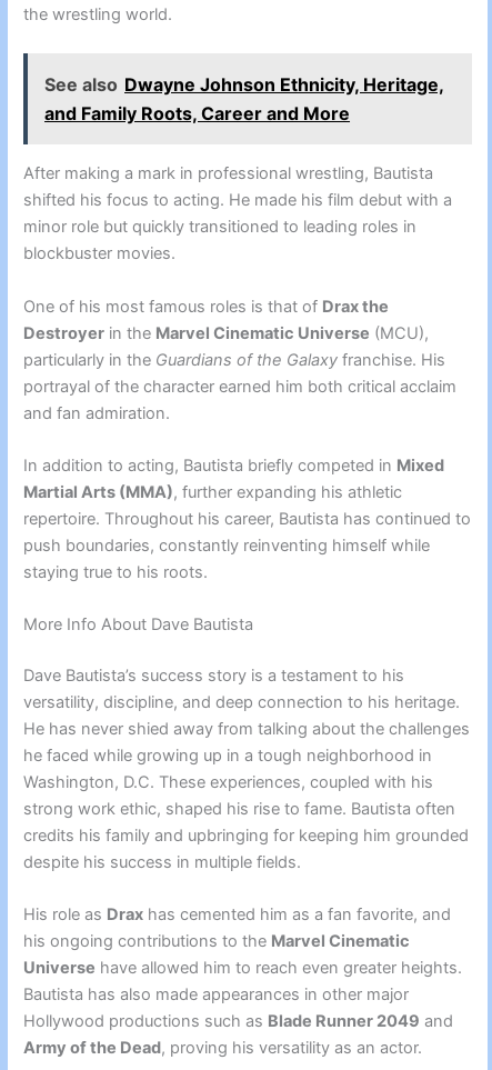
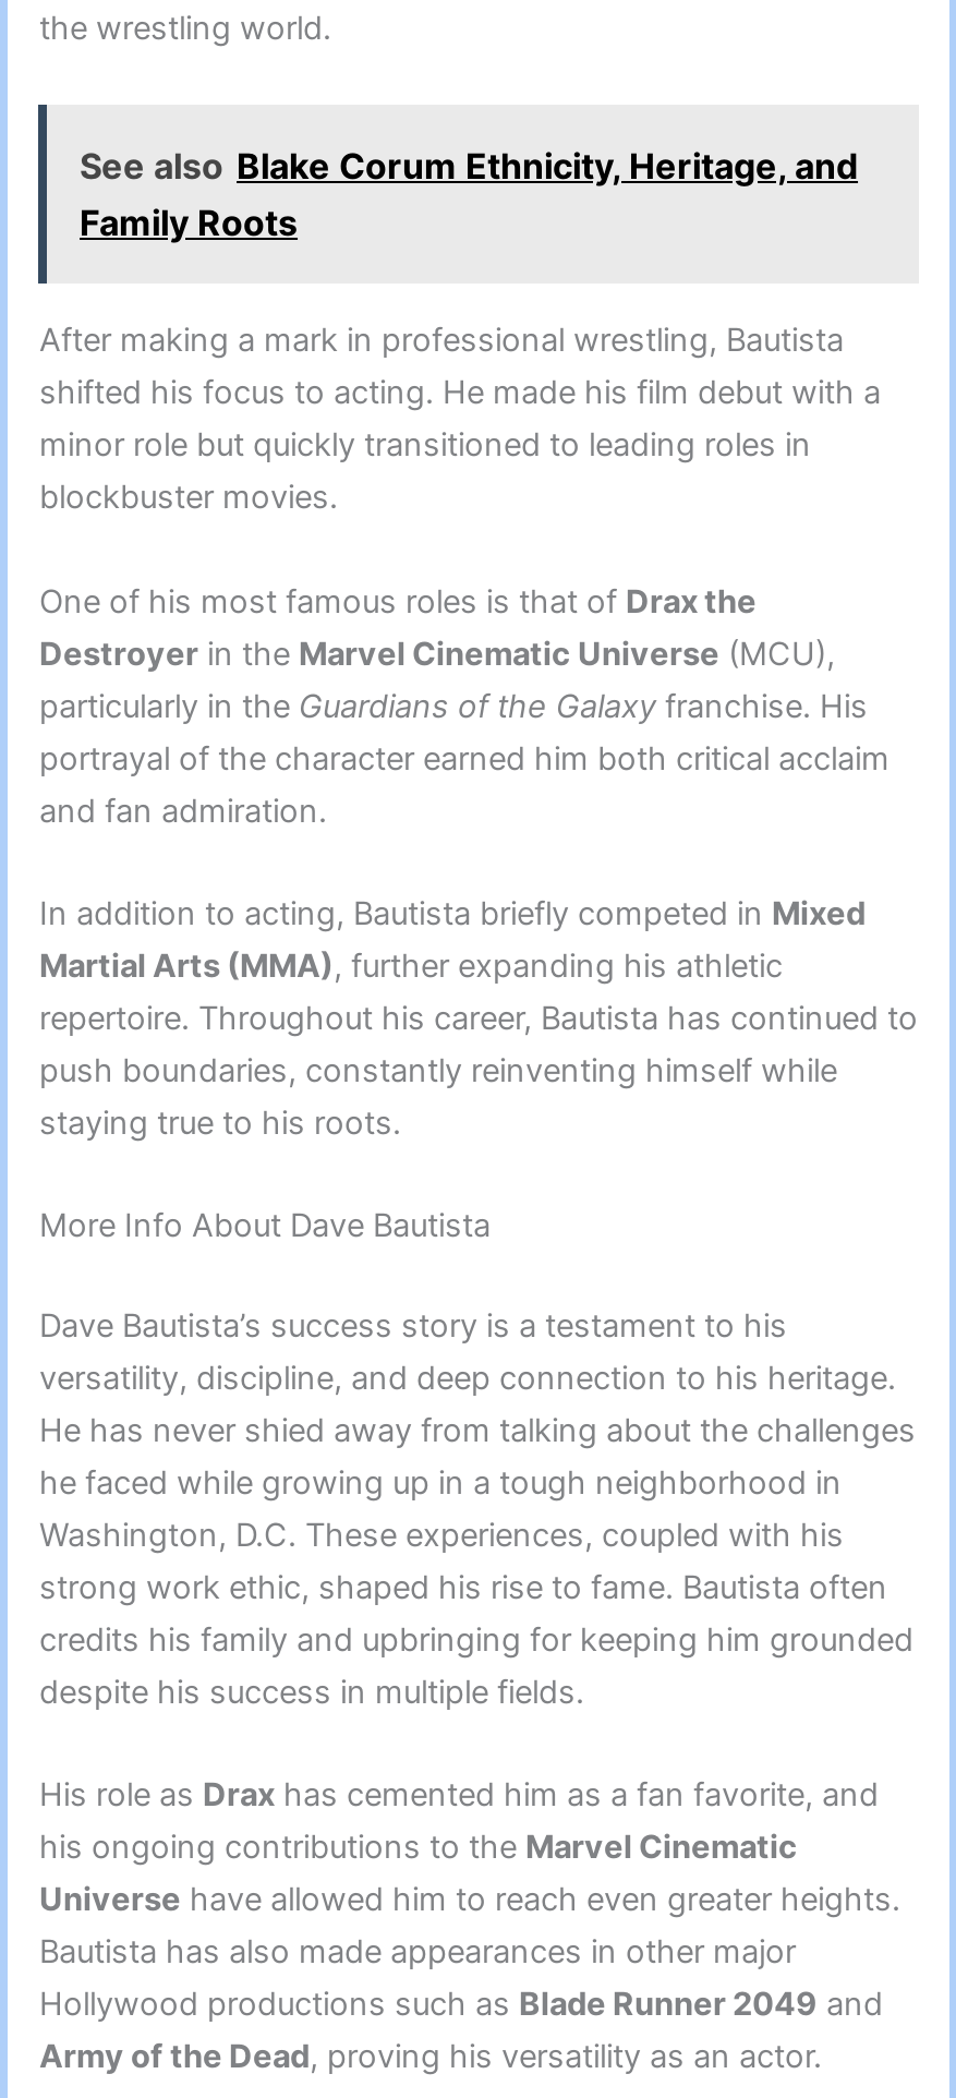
- See also Dwayne Johnson Ethnicity, Heritage,
- and Family Roots, Career and More
+ See also Blake Corum Ethnicity, Heritage, and
+ Family Roots
